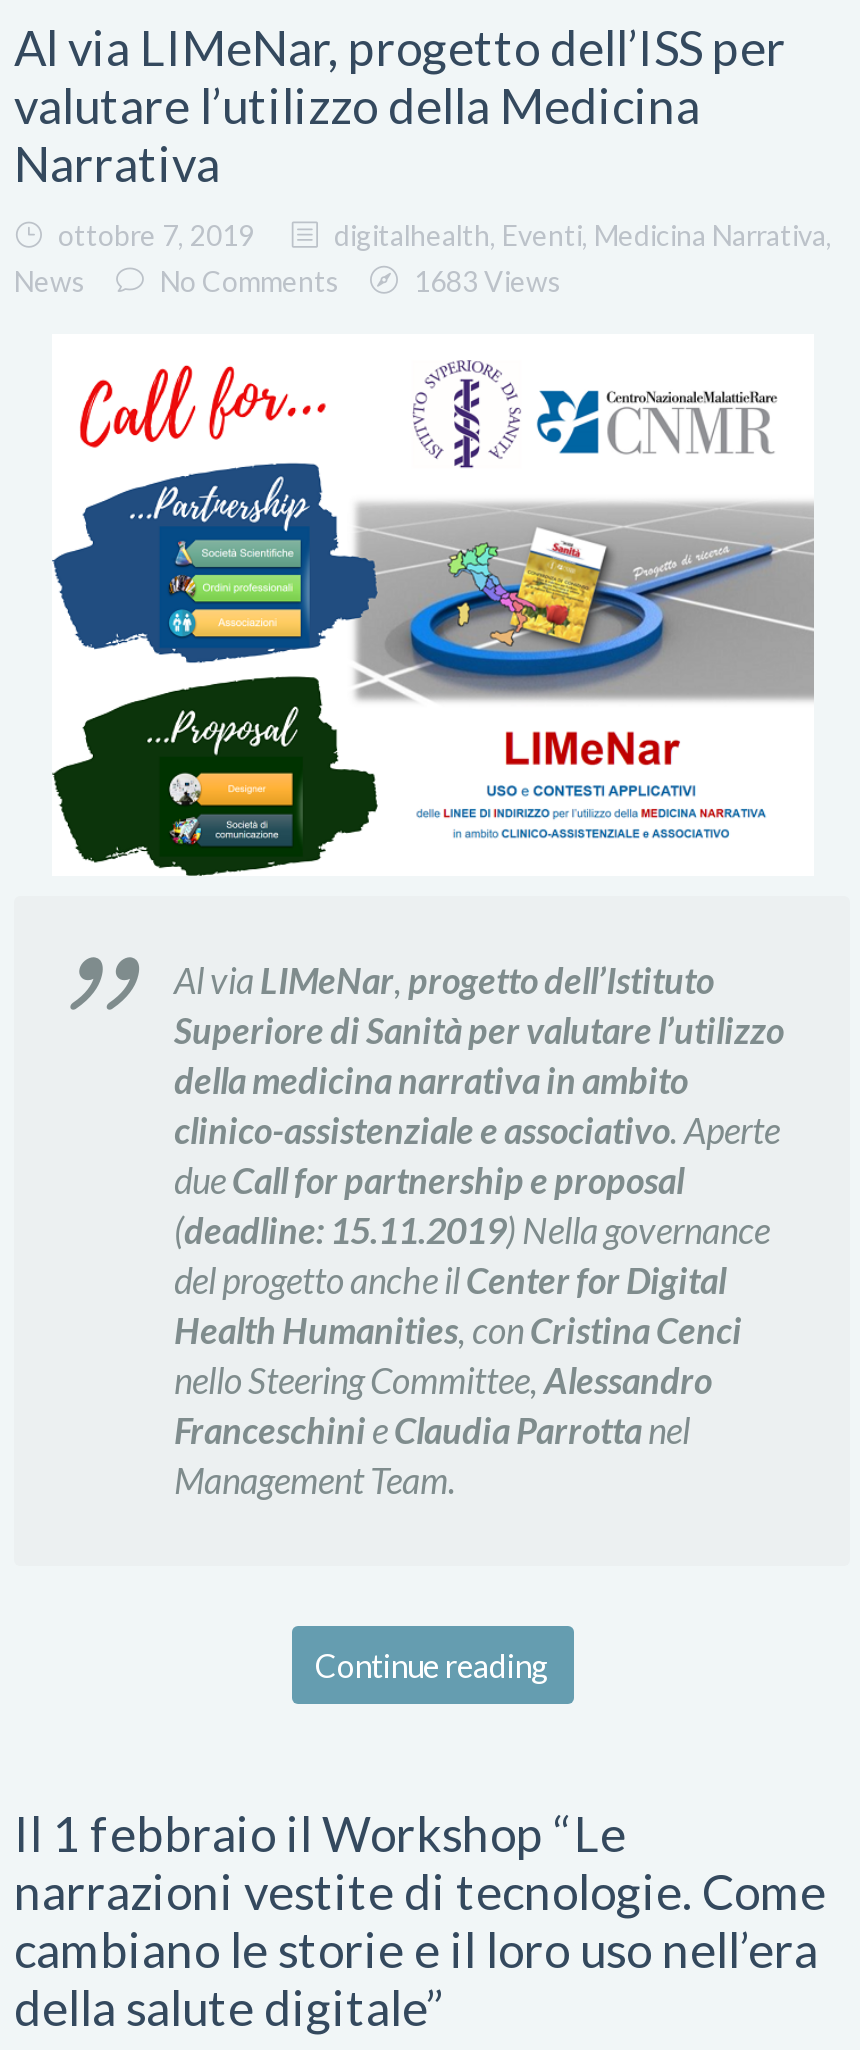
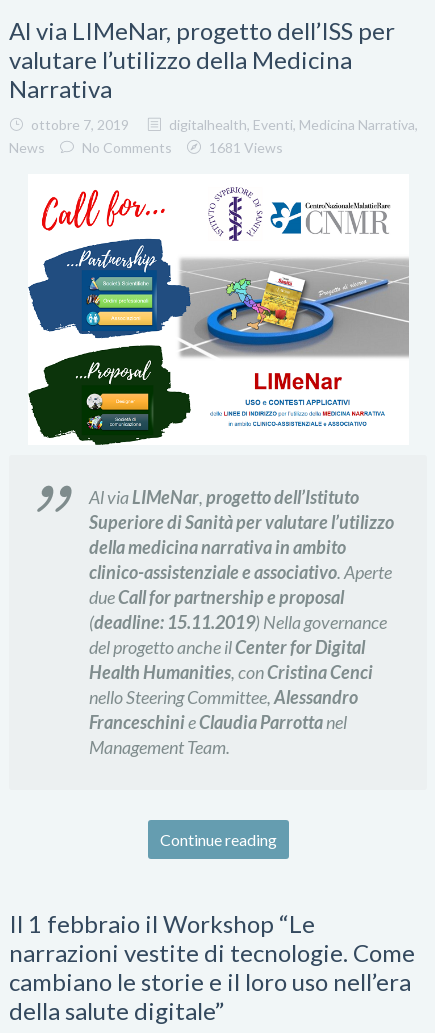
- No Comments 1683 Views
+ No Comments 1681 Views
